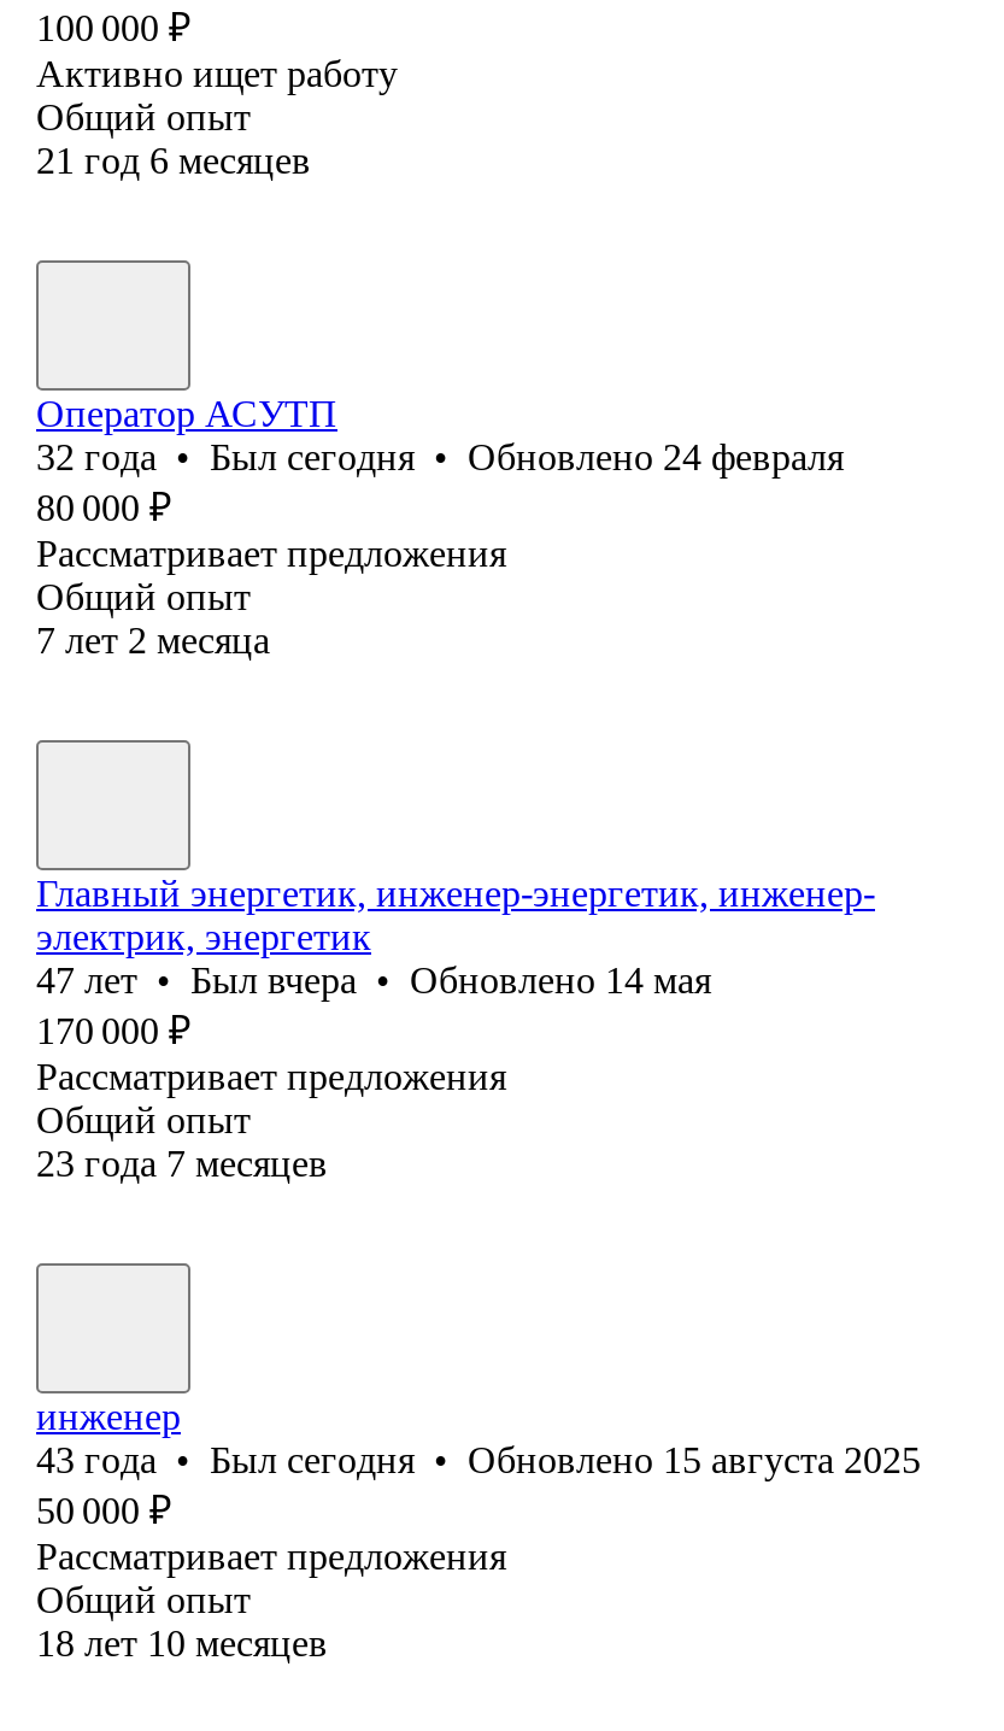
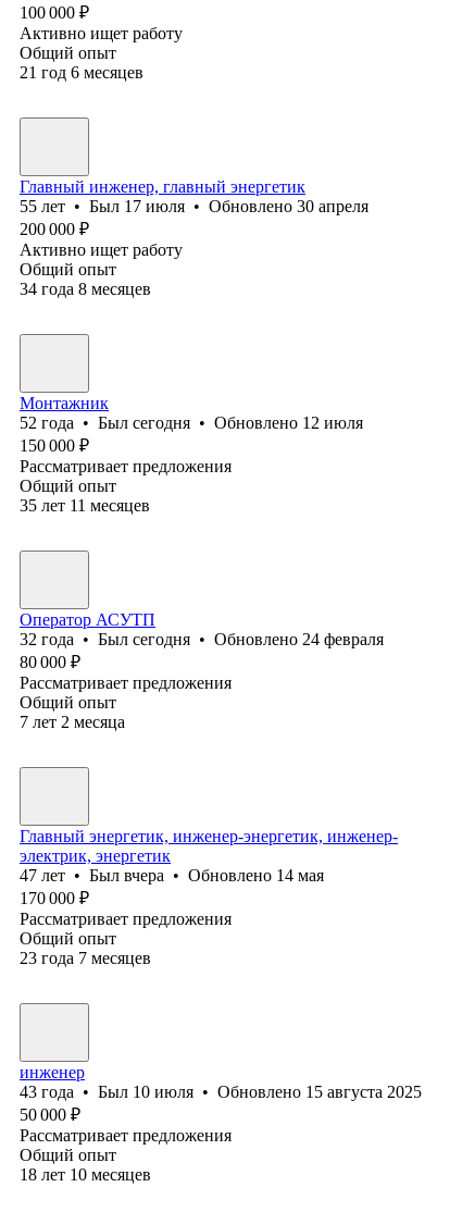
+ Главный инженер, главный энергетик
+ 55 лет • Был 17 июля • Обновлено 30 апреля
+ 200 000 ₽
+ Активно ищет работу
+ Общий опыт
+ 34 года 8 месяцев

+ Монтажник
+ 52 года • Был сегодня • Обновлено 12 июля
+ 150 000 ₽
+ Рассматривает предложения
+ Общий опыт
+ 35 лет 11 месяцев

- 43 года • Был сегодня • Обновлено 15 августа 2025
+ 43 года • Был 10 июля • Обновлено 15 августа 2025
